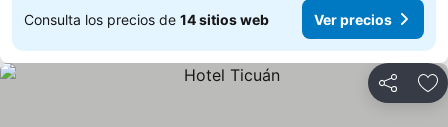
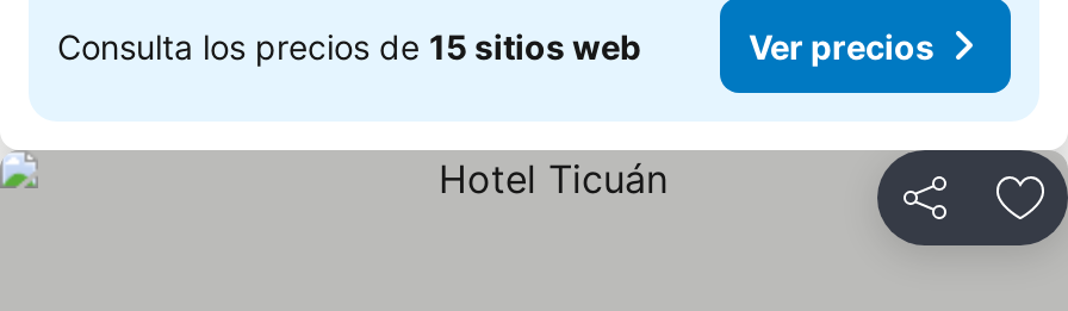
- Consulta los precios de 14 sitios web
+ Consulta los precios de 15 sitios web
